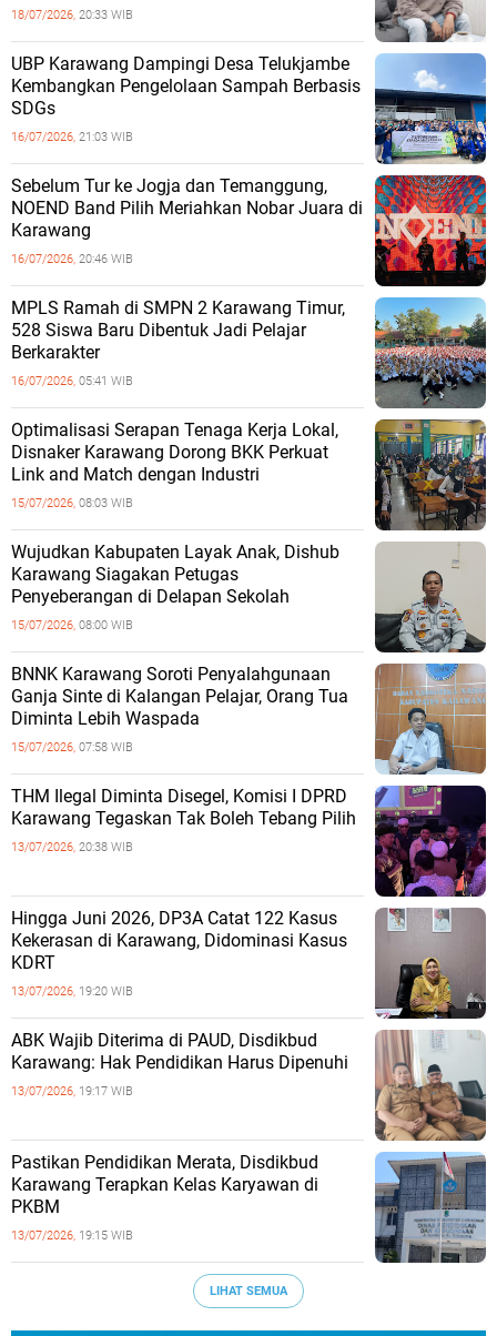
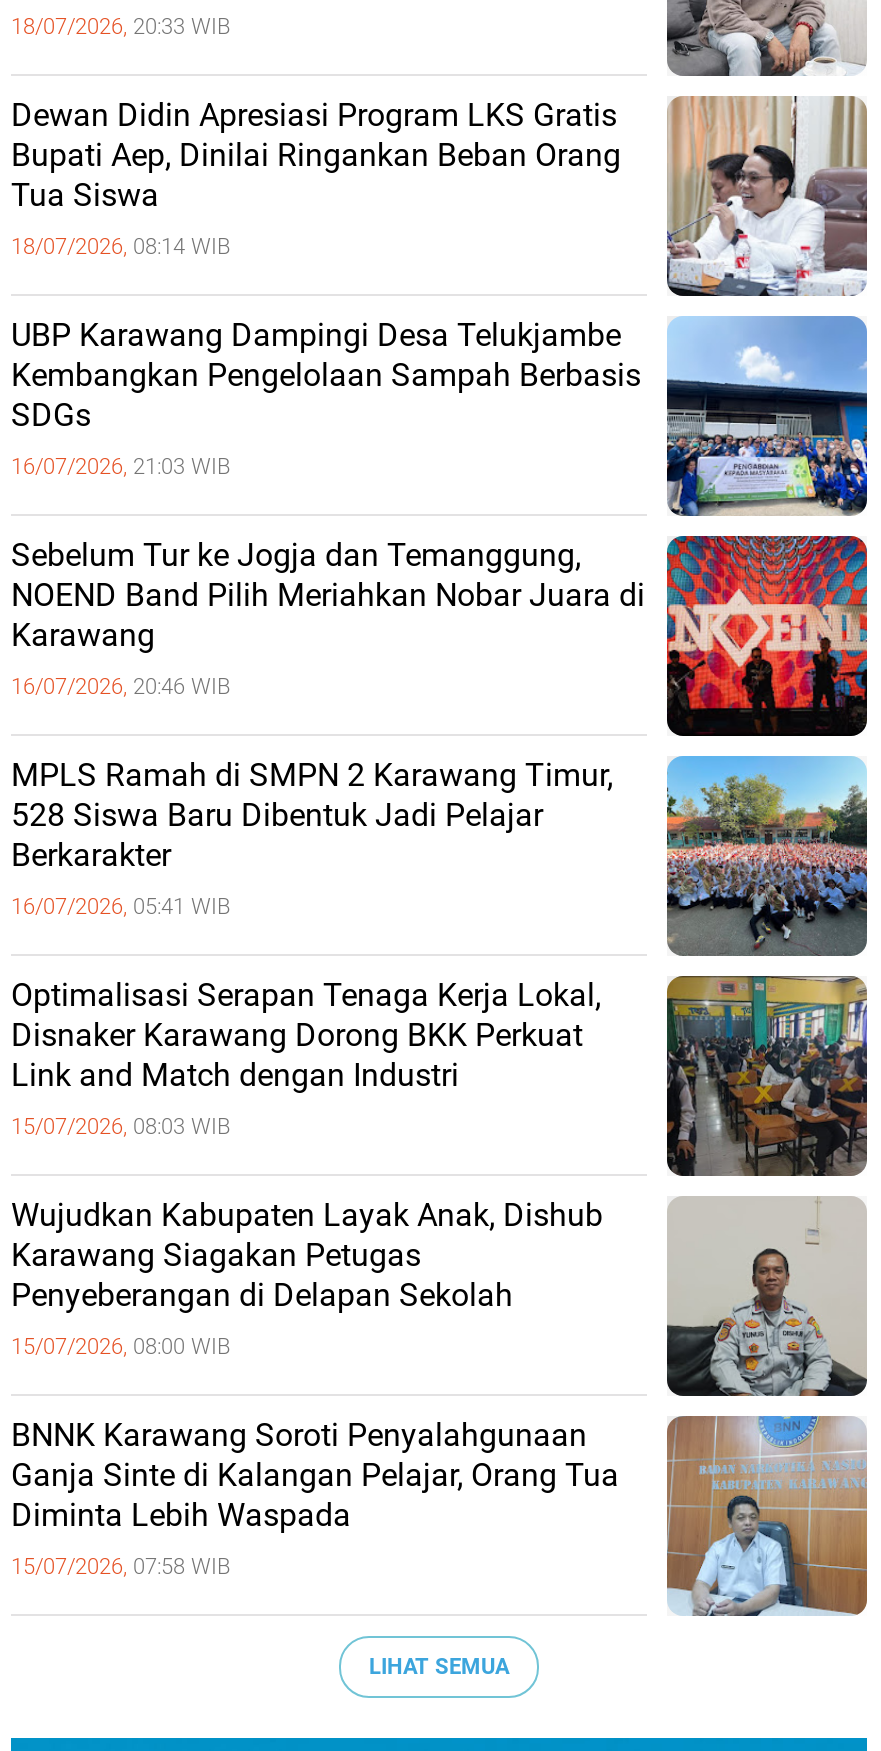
+ [image]
+ Dewan Didin Apresiasi Program LKS Gratis
+ Bupati Aep, Dinilai Ringankan Beban Orang
+ Tua Siswa
+ 18/07/2026, 08:14 WIB

moved down: [image] | UBP Karawang Dampingi Desa Telukjambe | Kembangkan Pengelolaan Sampah Berbasis | ... | Diminta Lebih Waspada | 15/07/2026, 07:58 WIB

- [image]
- THM Ilegal Diminta Disegel, Komisi I DPRD
- Karawang Tegaskan Tak Boleh Tebang Pilih
- 13/07/2026, 20:38 WIB

- [image]
- Hingga Juni 2026, DP3A Catat 122 Kasus
- Kekerasan di Karawang, Didominasi Kasus
- KDRT
- 13/07/2026, 19:20 WIB
- ABK Wajib Diterima di PAUD, Disdikbud
- Karawang: Hak Pendidikan Harus Dipenuhi
- 13/07/2026, 19:17 WIB

- [image]

- Pastikan Pendidikan Merata, Disdikbud
- Karawang Terapkan Kelas Karyawan di
- PKBM
- 13/07/2026, 19:15 WIB

- [image]
